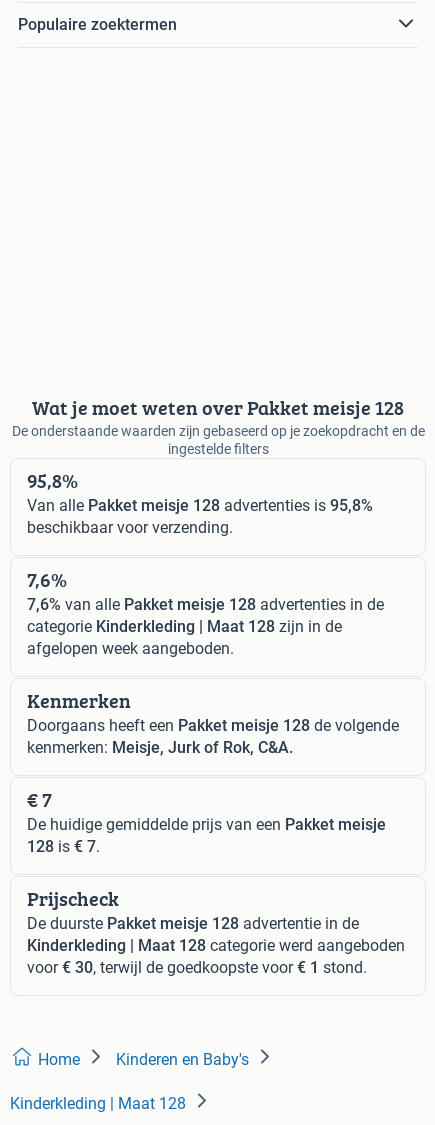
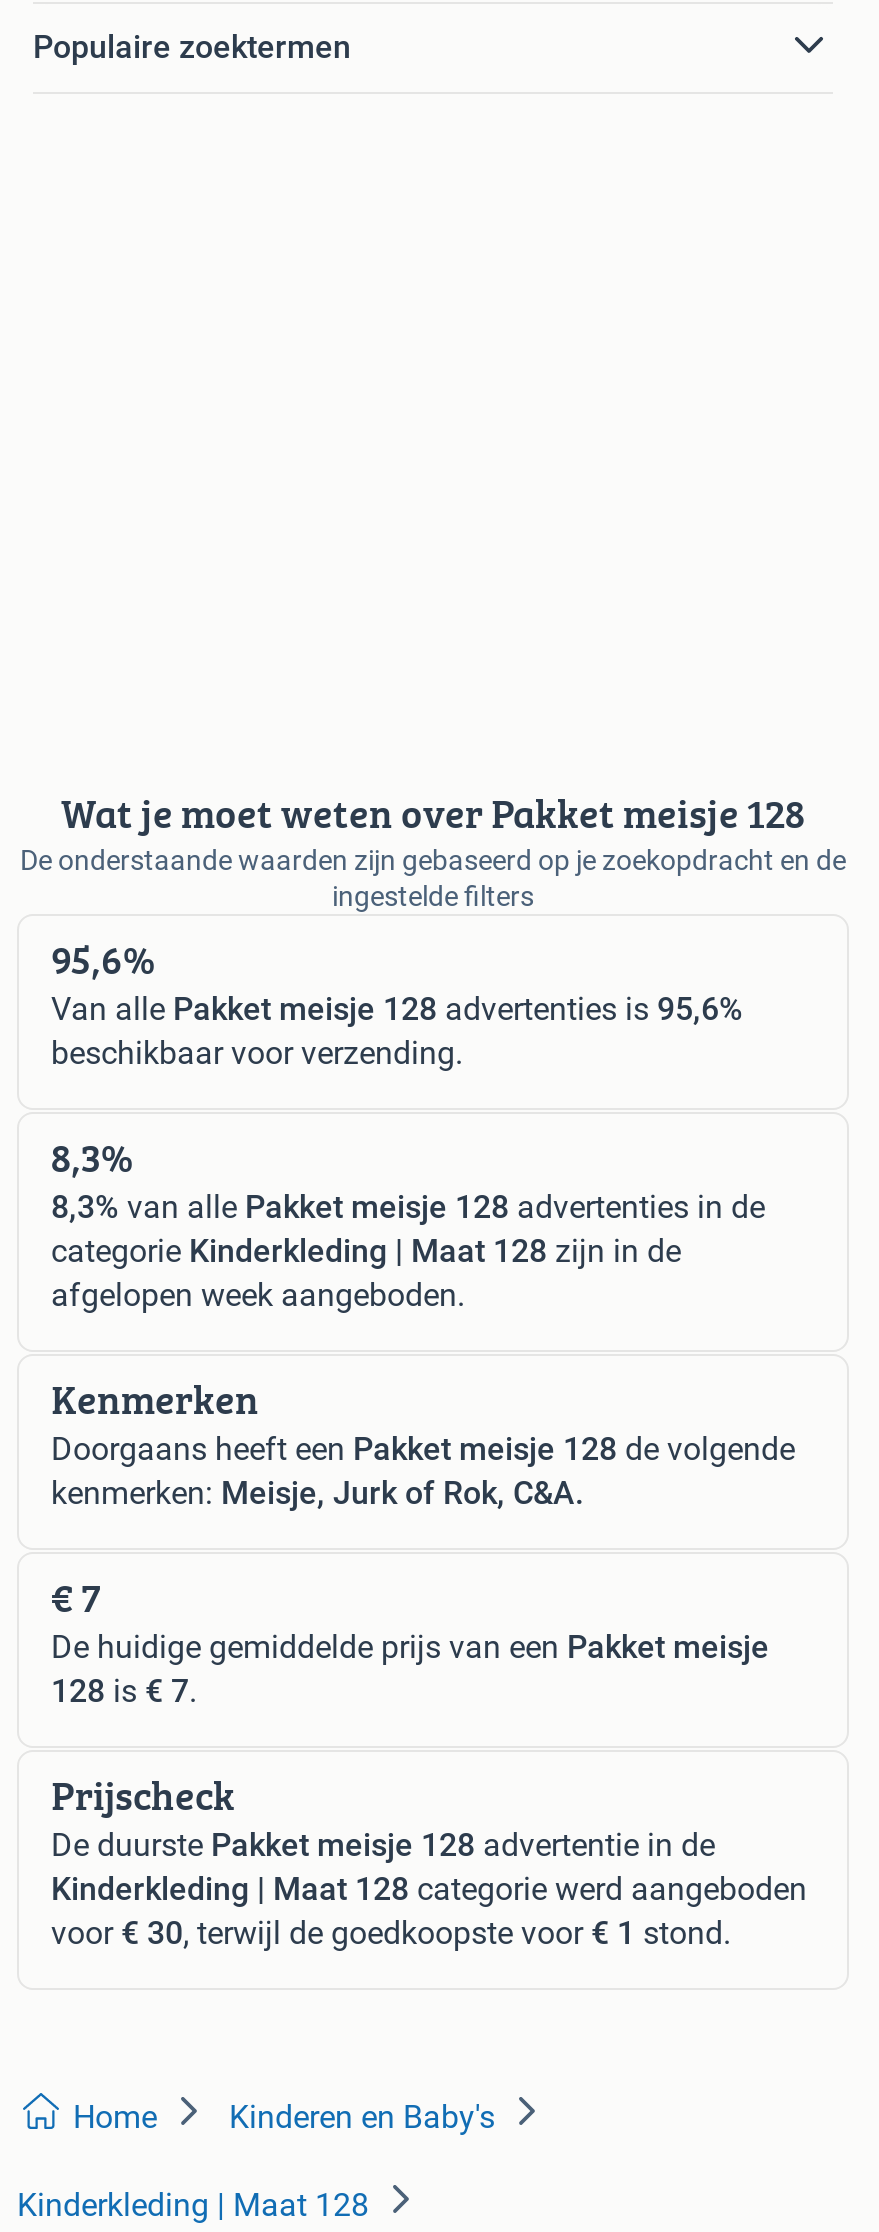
- 95,8%
+ 95,6%

- Van alle Pakket meisje 128 advertenties is 95,8%
+ Van alle Pakket meisje 128 advertenties is 95,6%

- 7,6%
+ 8,3%

- 7,6% van alle Pakket meisje 128 advertenties in de
+ 8,3% van alle Pakket meisje 128 advertenties in de
